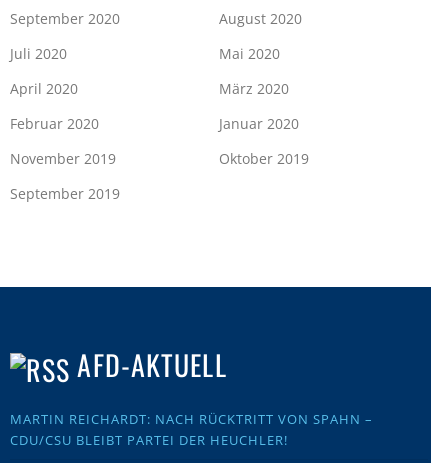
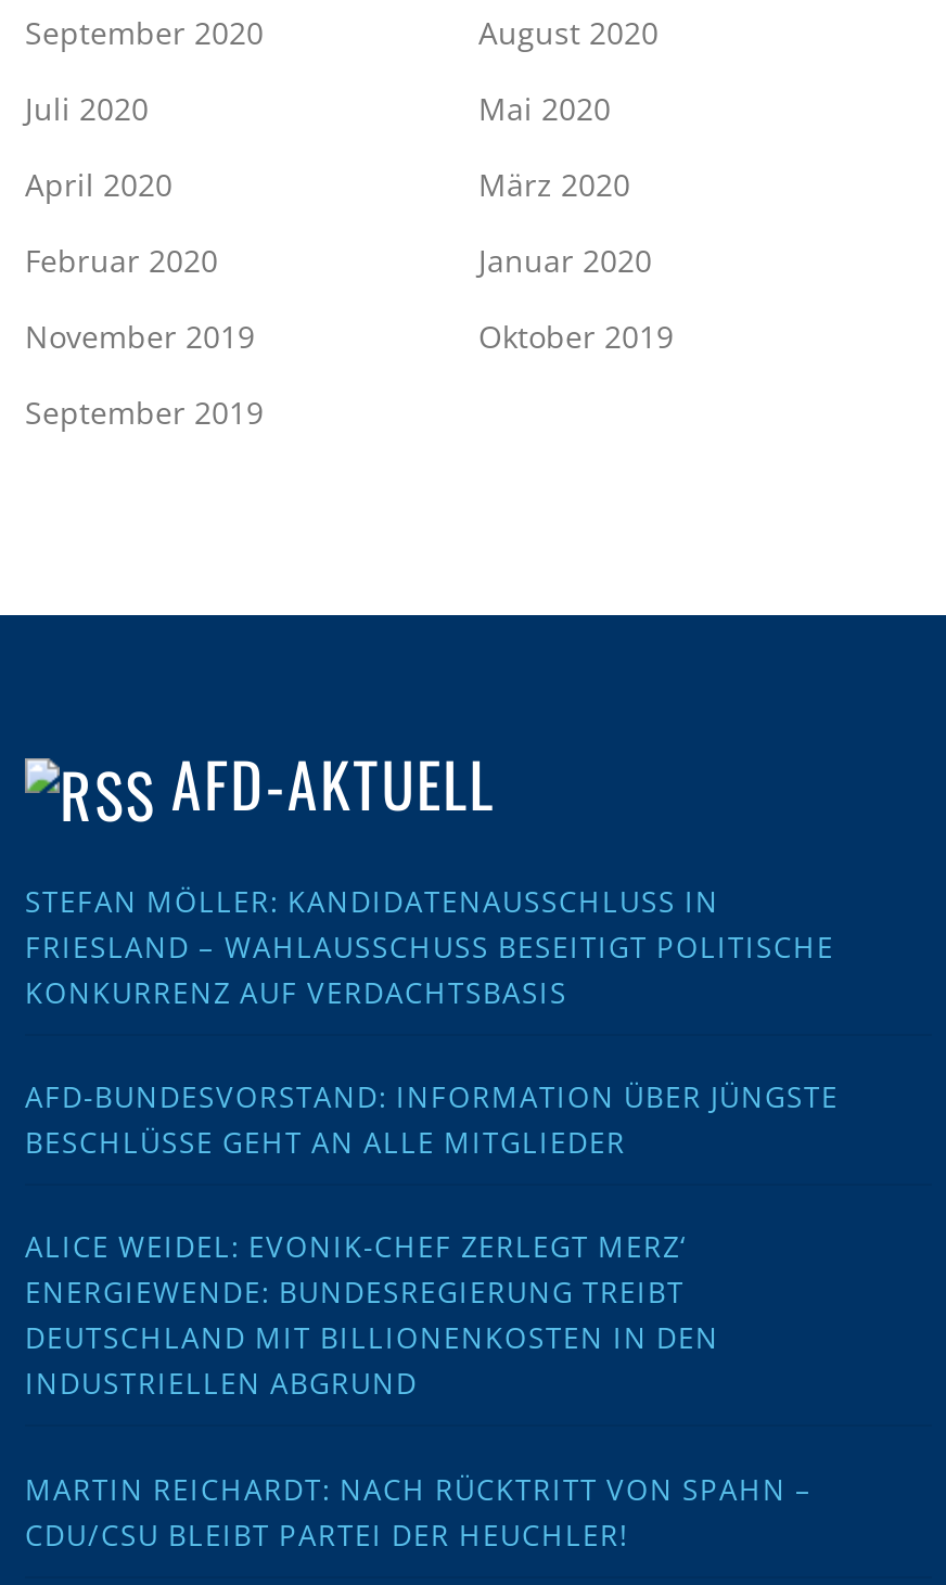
+ STEFAN MÖLLER: KANDIDATENAUSSCHLUSS IN
+ FRIESLAND – WAHLAUSSCHUSS BESEITIGT POLITISCHE
+ KONKURRENZ AUF VERDACHTSBASIS
+ AFD-BUNDESVORSTAND: INFORMATION ÜBER JÜNGSTE
+ BESCHLÜSSE GEHT AN ALLE MITGLIEDER
+ ALICE WEIDEL: EVONIK-CHEF ZERLEGT MERZ‘
+ ENERGIEWENDE: BUNDESREGIERUNG TREIBT
+ DEUTSCHLAND MIT BILLIONENKOSTEN IN DEN
+ INDUSTRIELLEN ABGRUND
